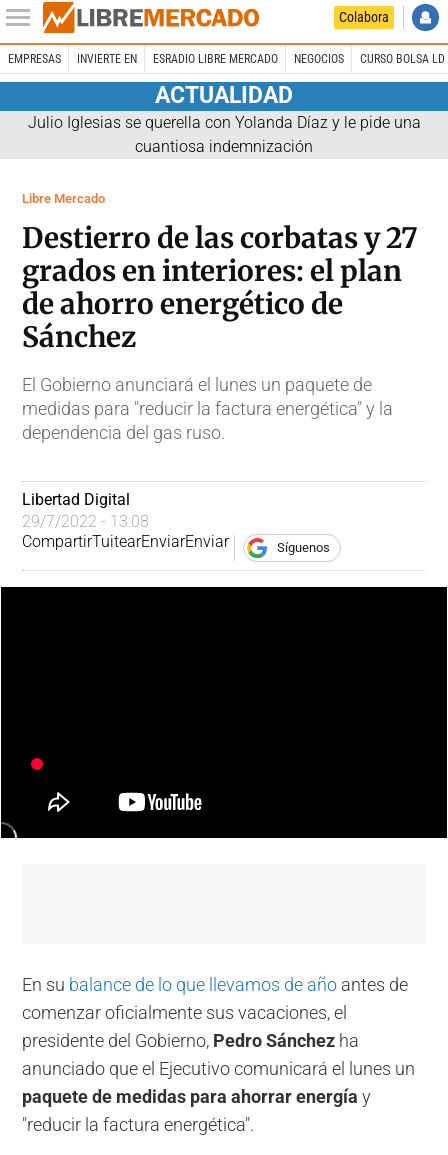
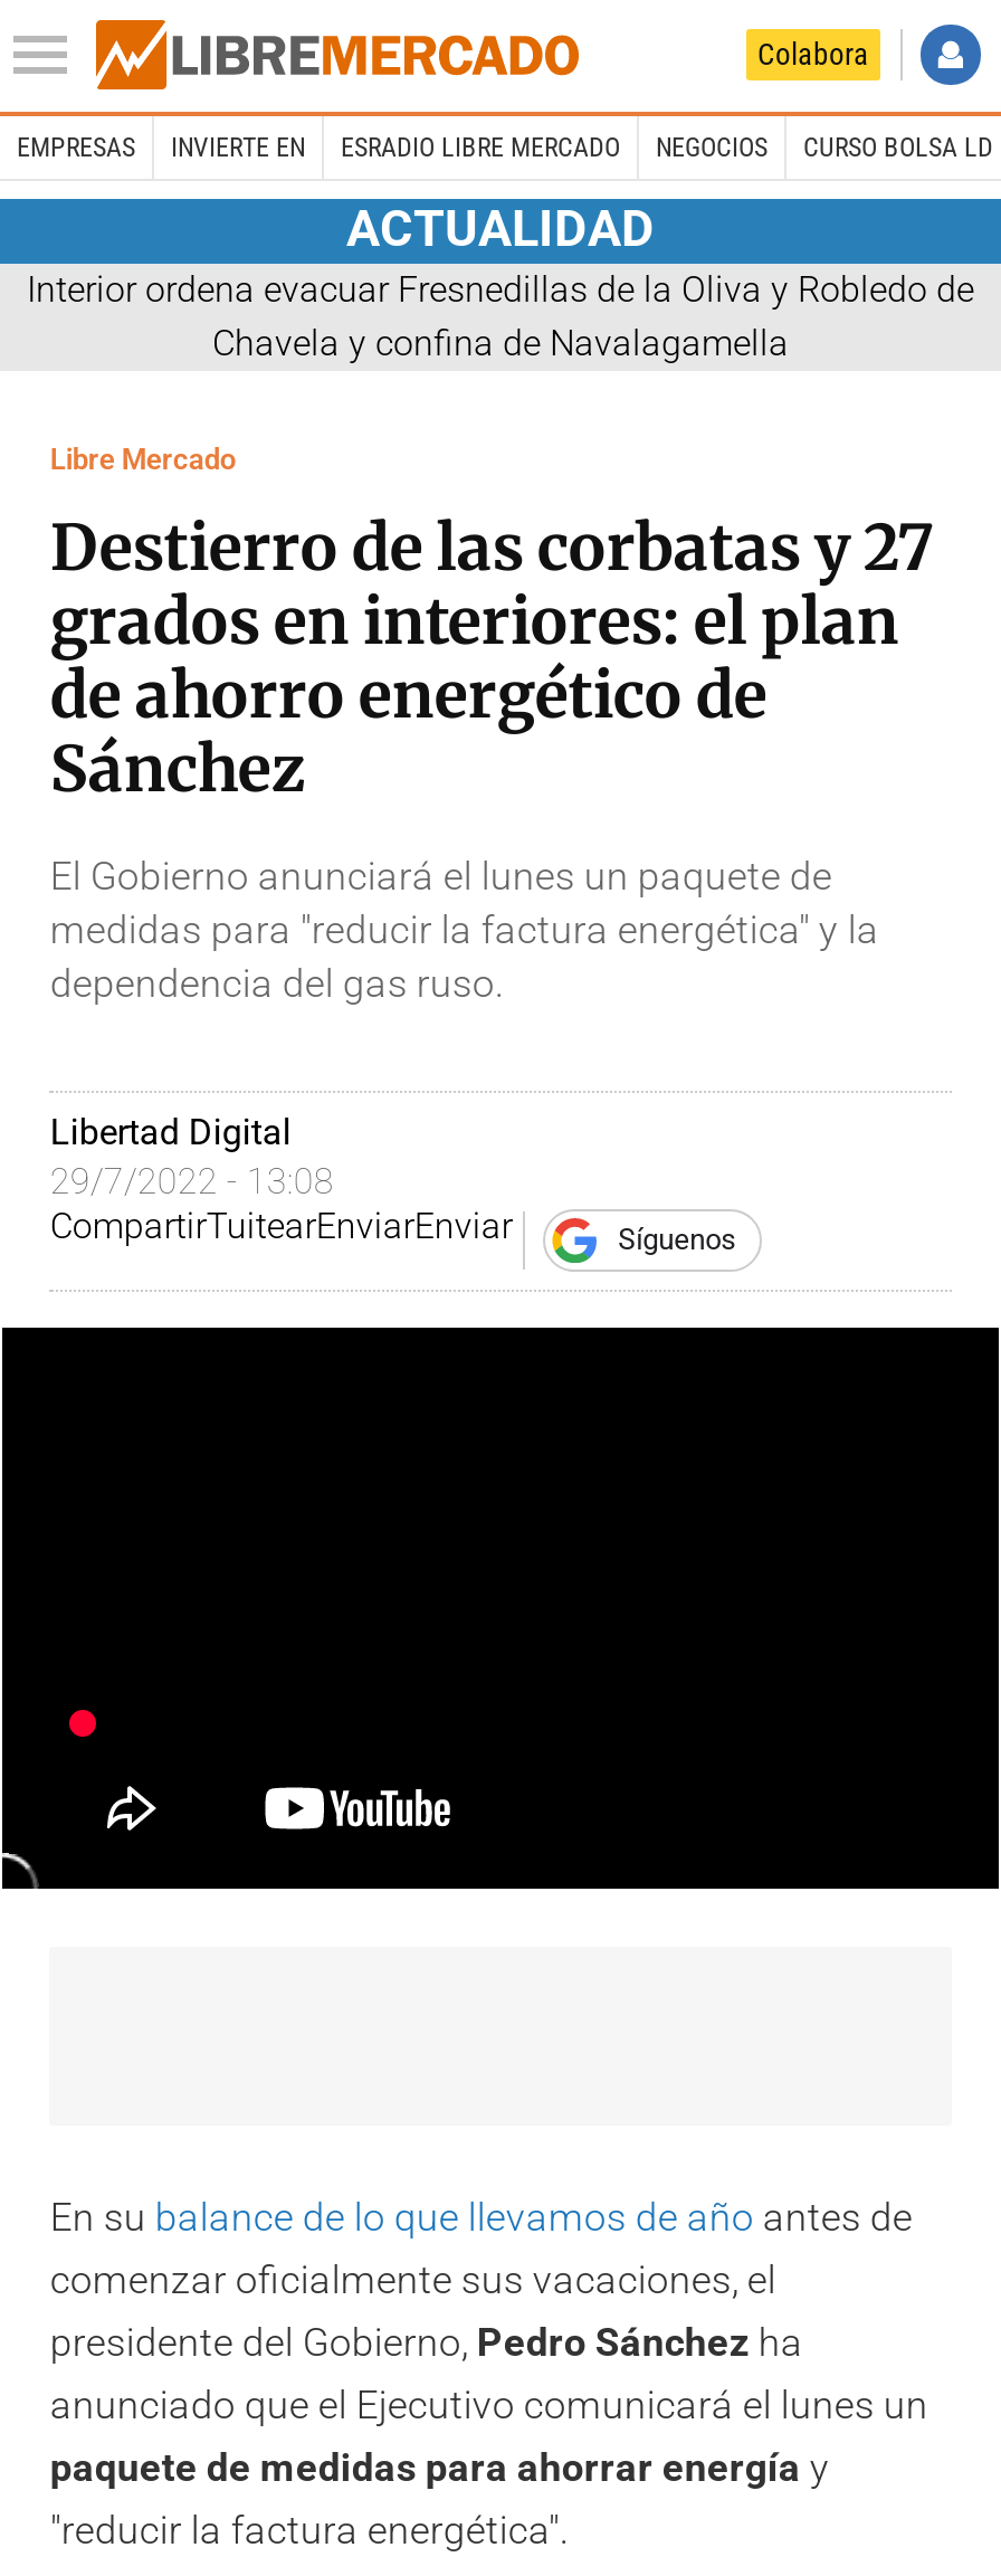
- Julio Iglesias se querella con Yolanda Díaz y le pide una
- cuantiosa indemnización
+ Interior ordena evacuar Fresnedillas de la Oliva y Robledo de
+ Chavela y confina de Navalagamella
